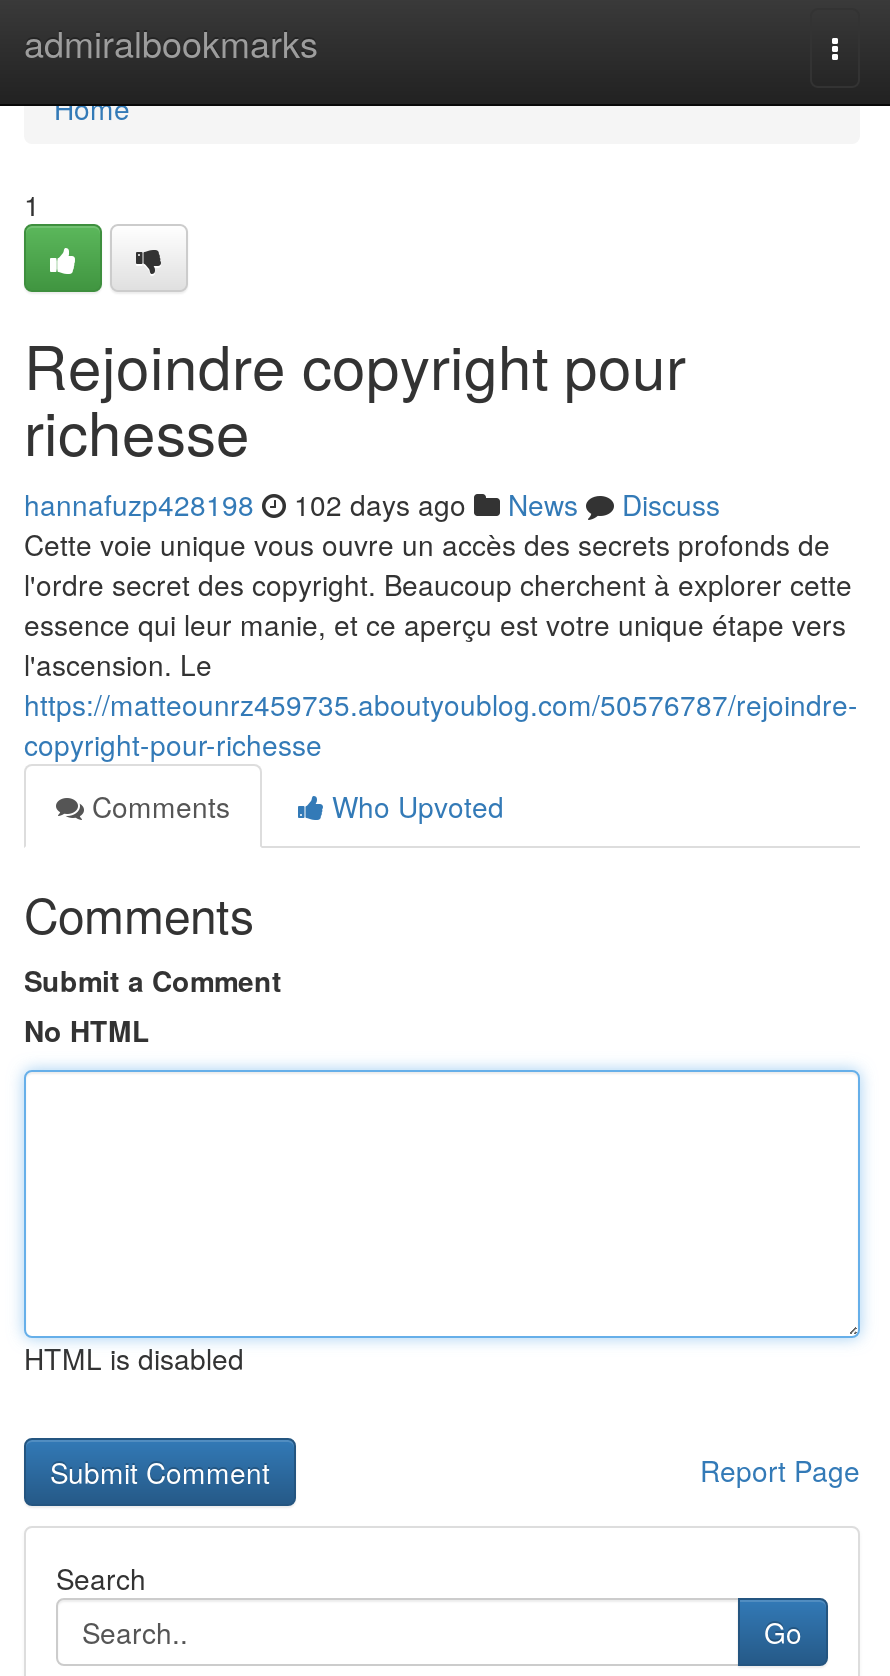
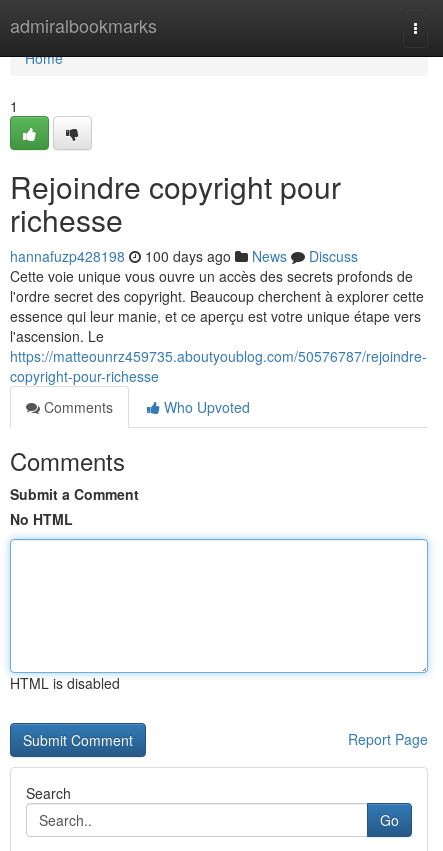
- hannafuzp428198 102 days ago News Discuss
+ hannafuzp428198 100 days ago News Discuss
